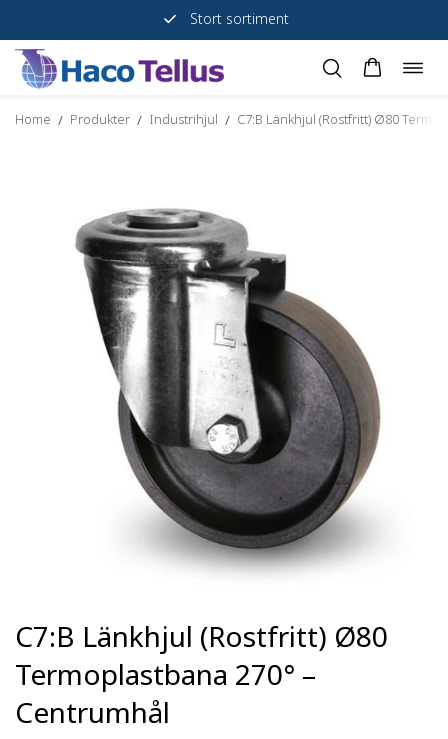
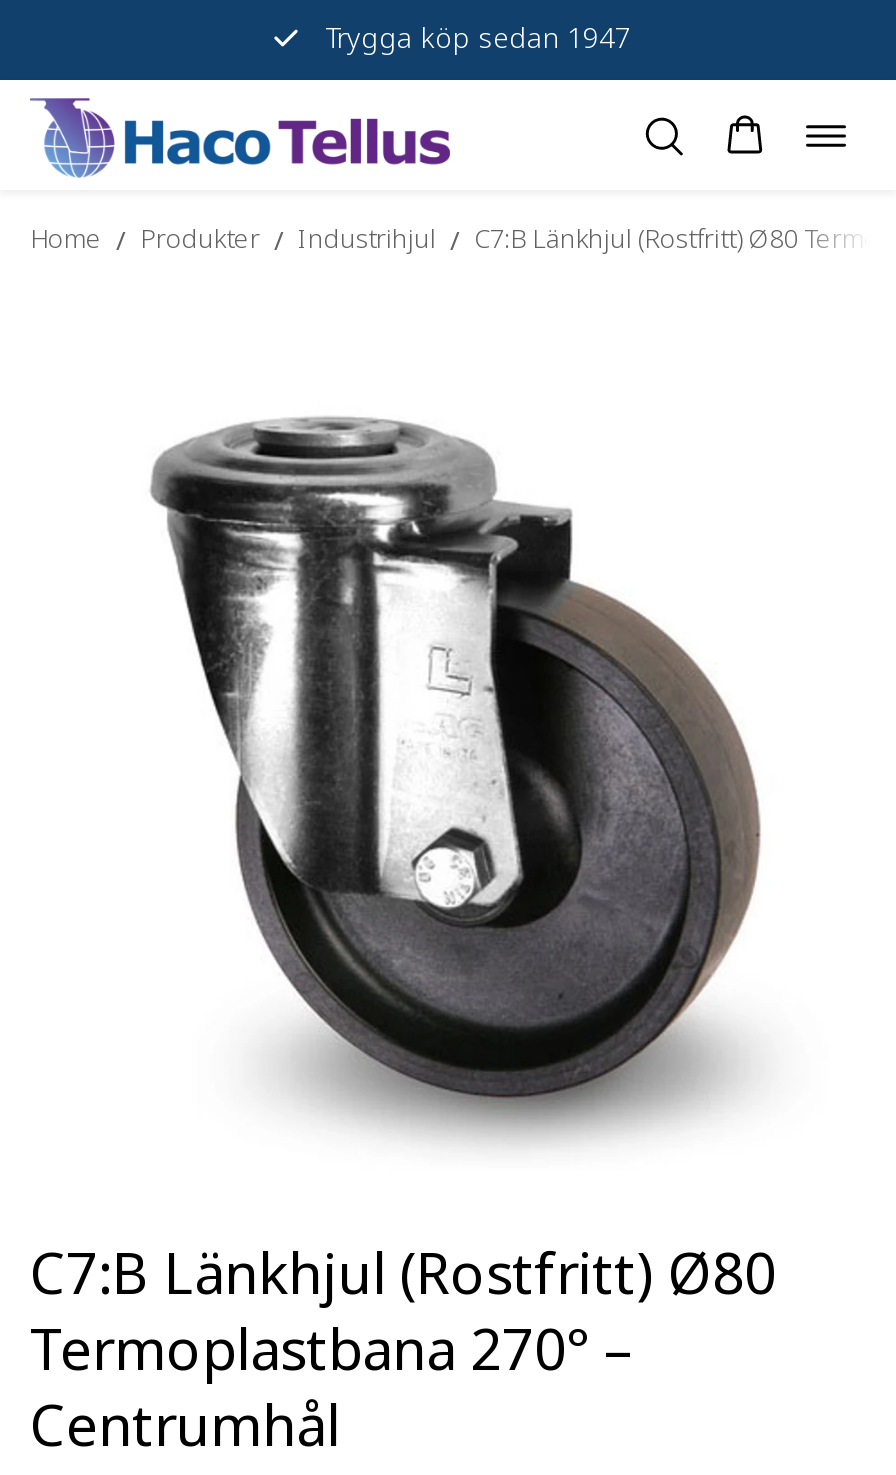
- Stort sortiment
+ Trygga köp sedan 1947
